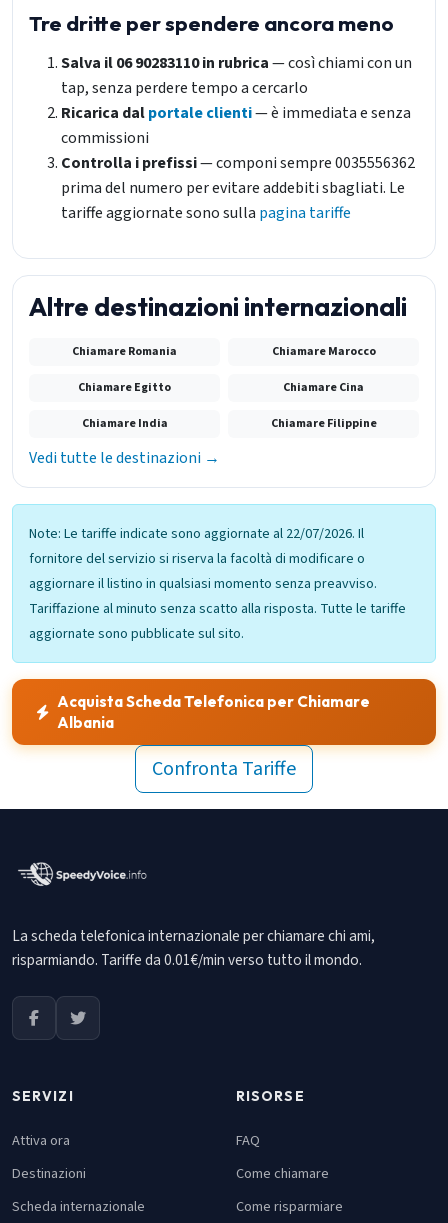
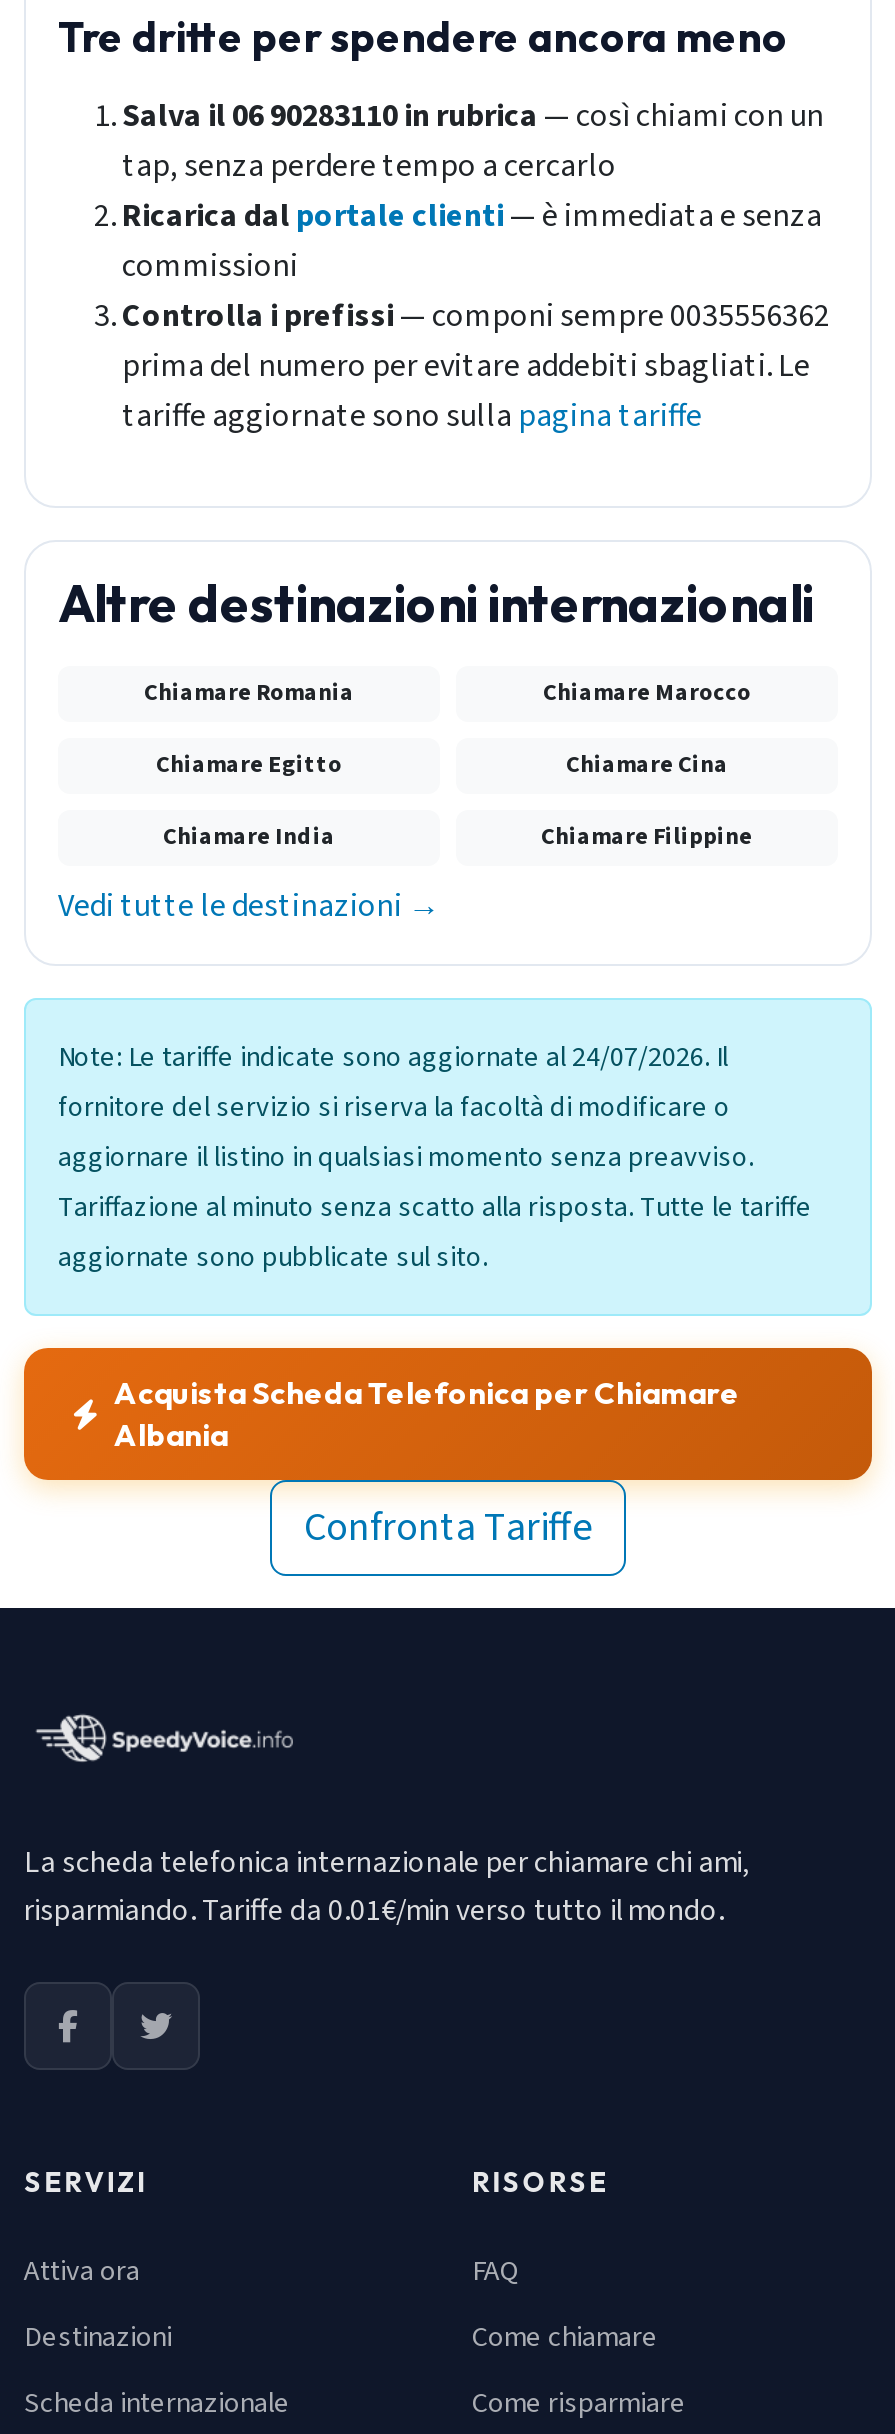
- Note: Le tariffe indicate sono aggiornate al 22/07/2026. Il
+ Note: Le tariffe indicate sono aggiornate al 24/07/2026. Il
